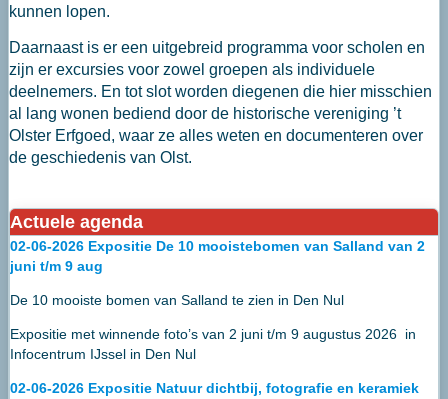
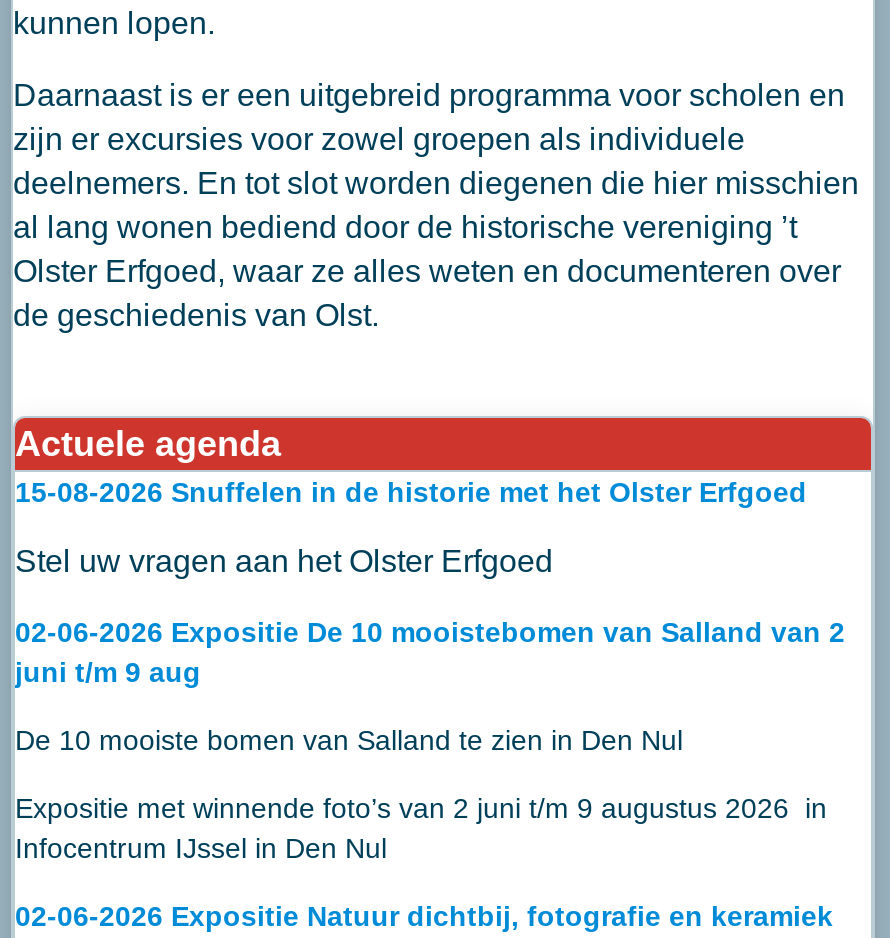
+ 15-08-2026 Snuffelen in de historie met het Olster Erfgoed
+ Stel uw vragen aan het Olster Erfgoed
